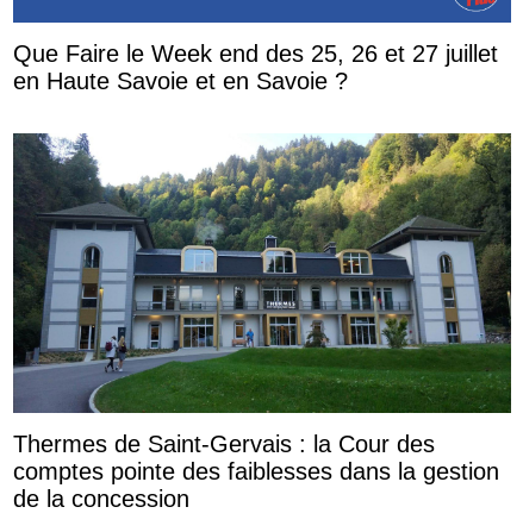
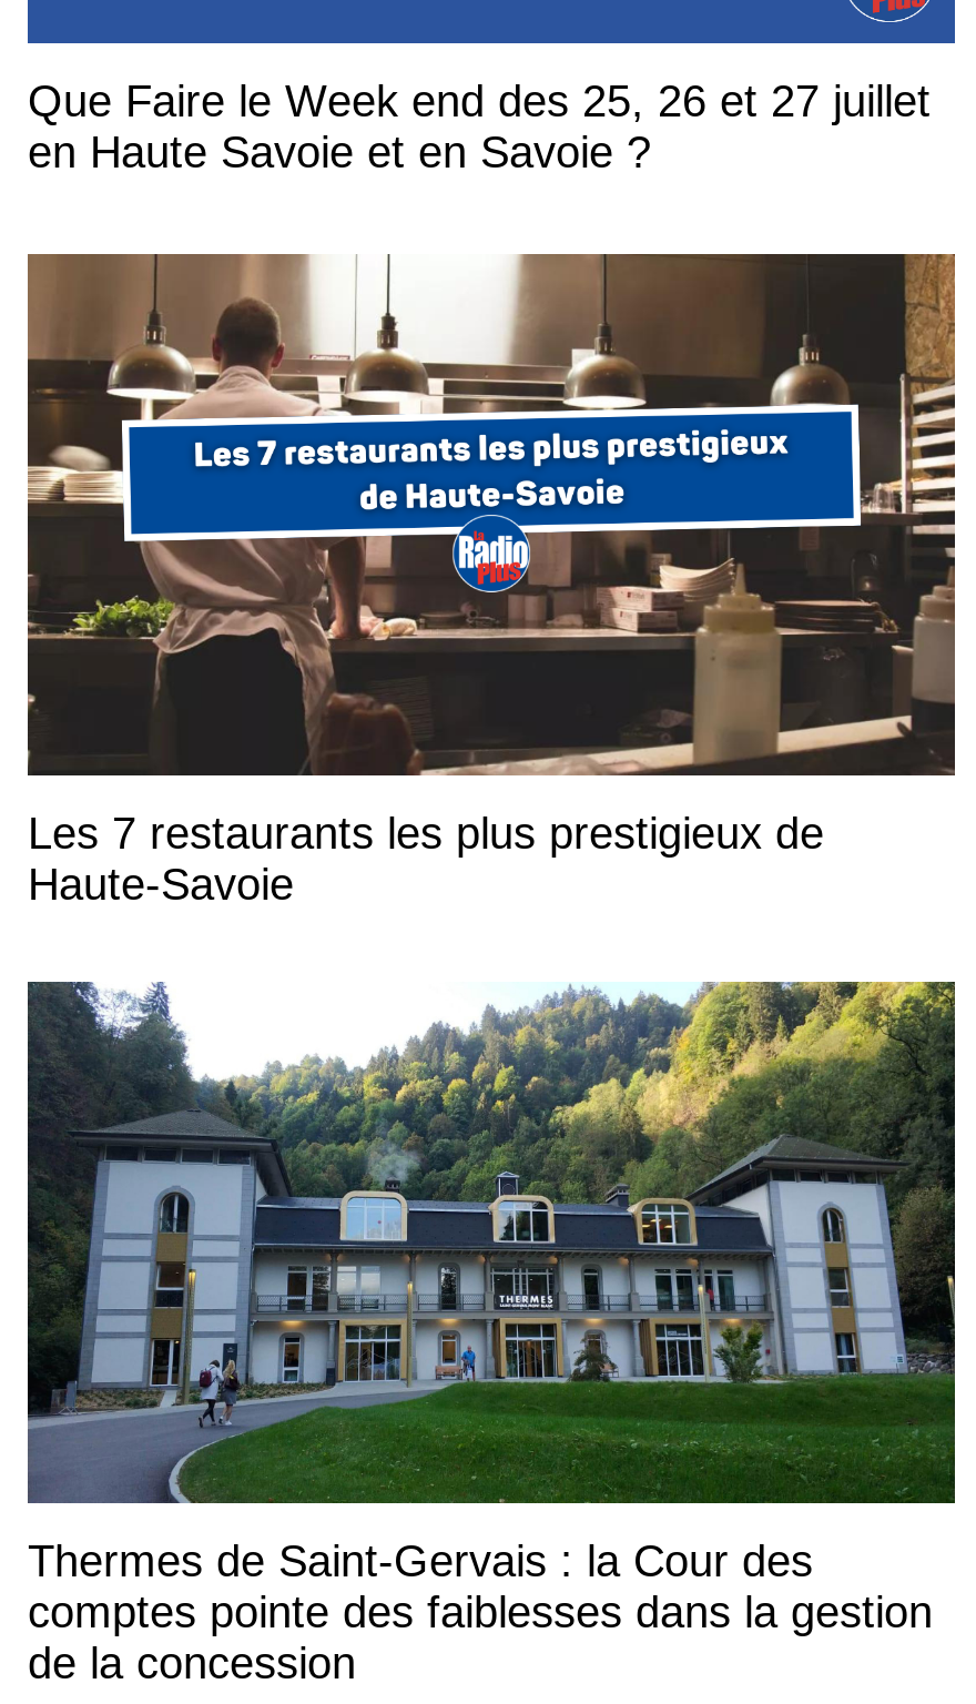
+ [image]
+ Les 7 restaurants les plus prestigieux de
+ Haute-Savoie
